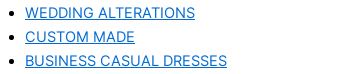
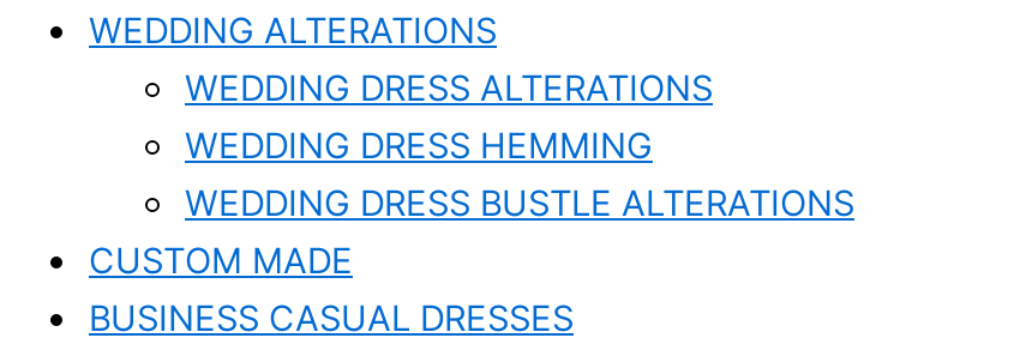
+ WEDDING DRESS ALTERATIONS
+ WEDDING DRESS HEMMING
+ WEDDING DRESS BUSTLE ALTERATIONS
